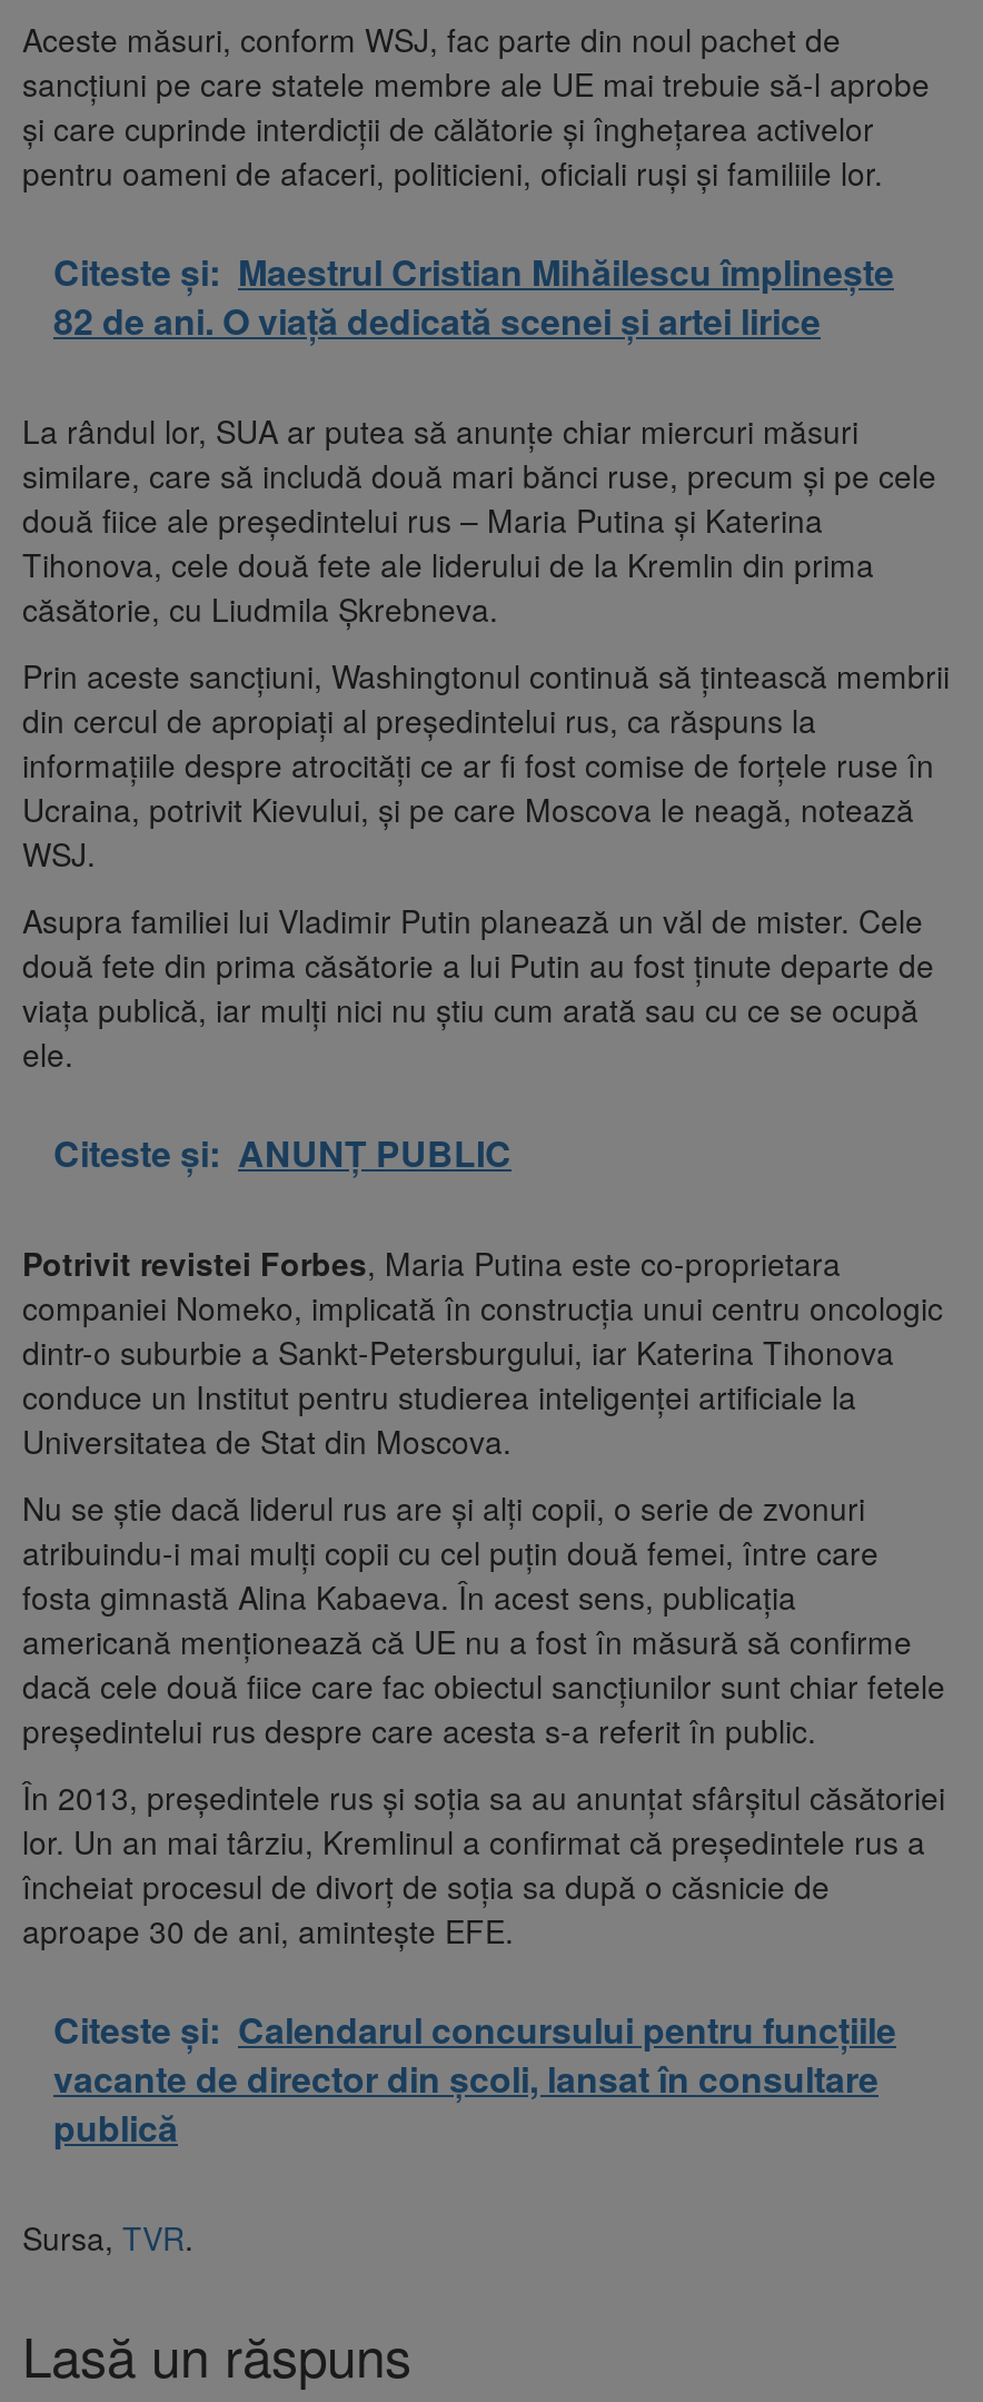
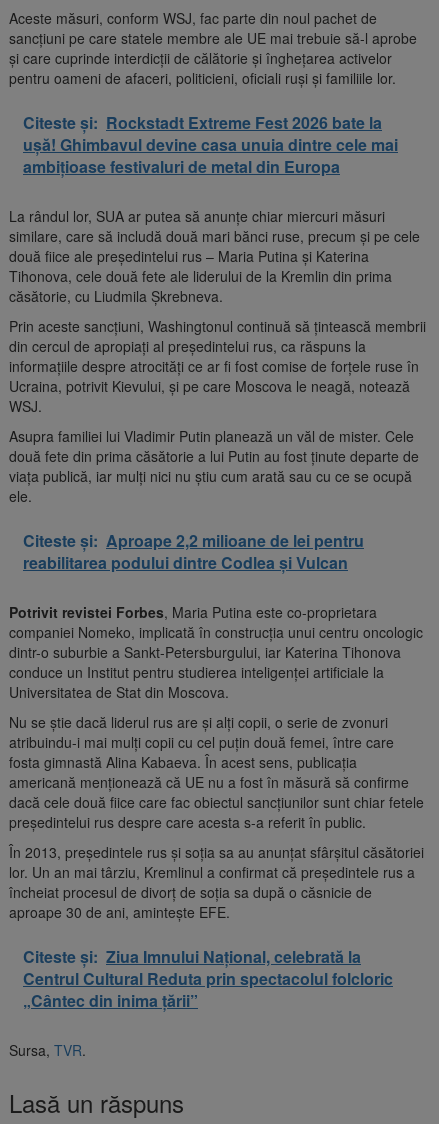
- Citeste și: Maestrul Cristian Mihăilescu împlinește
- 82 de ani. O viață dedicată scenei și artei lirice
+ Citeste și: Rockstadt Extreme Fest 2026 bate la
+ ușă! Ghimbavul devine casa unuia dintre cele mai
+ ambițioase festivaluri de metal din Europa

- Citeste și: ANUNȚ PUBLIC
+ Citeste și: Aproape 2,2 milioane de lei pentru
+ reabilitarea podului dintre Codlea și Vulcan

- Citeste și: Calendarul concursului pentru funcțiile
- vacante de director din școli, lansat în consultare
- publică
+ Citeste și: Ziua Imnului Național, celebrată la
+ Centrul Cultural Reduta prin spectacolul folcloric
+ „Cântec din inima țării”
